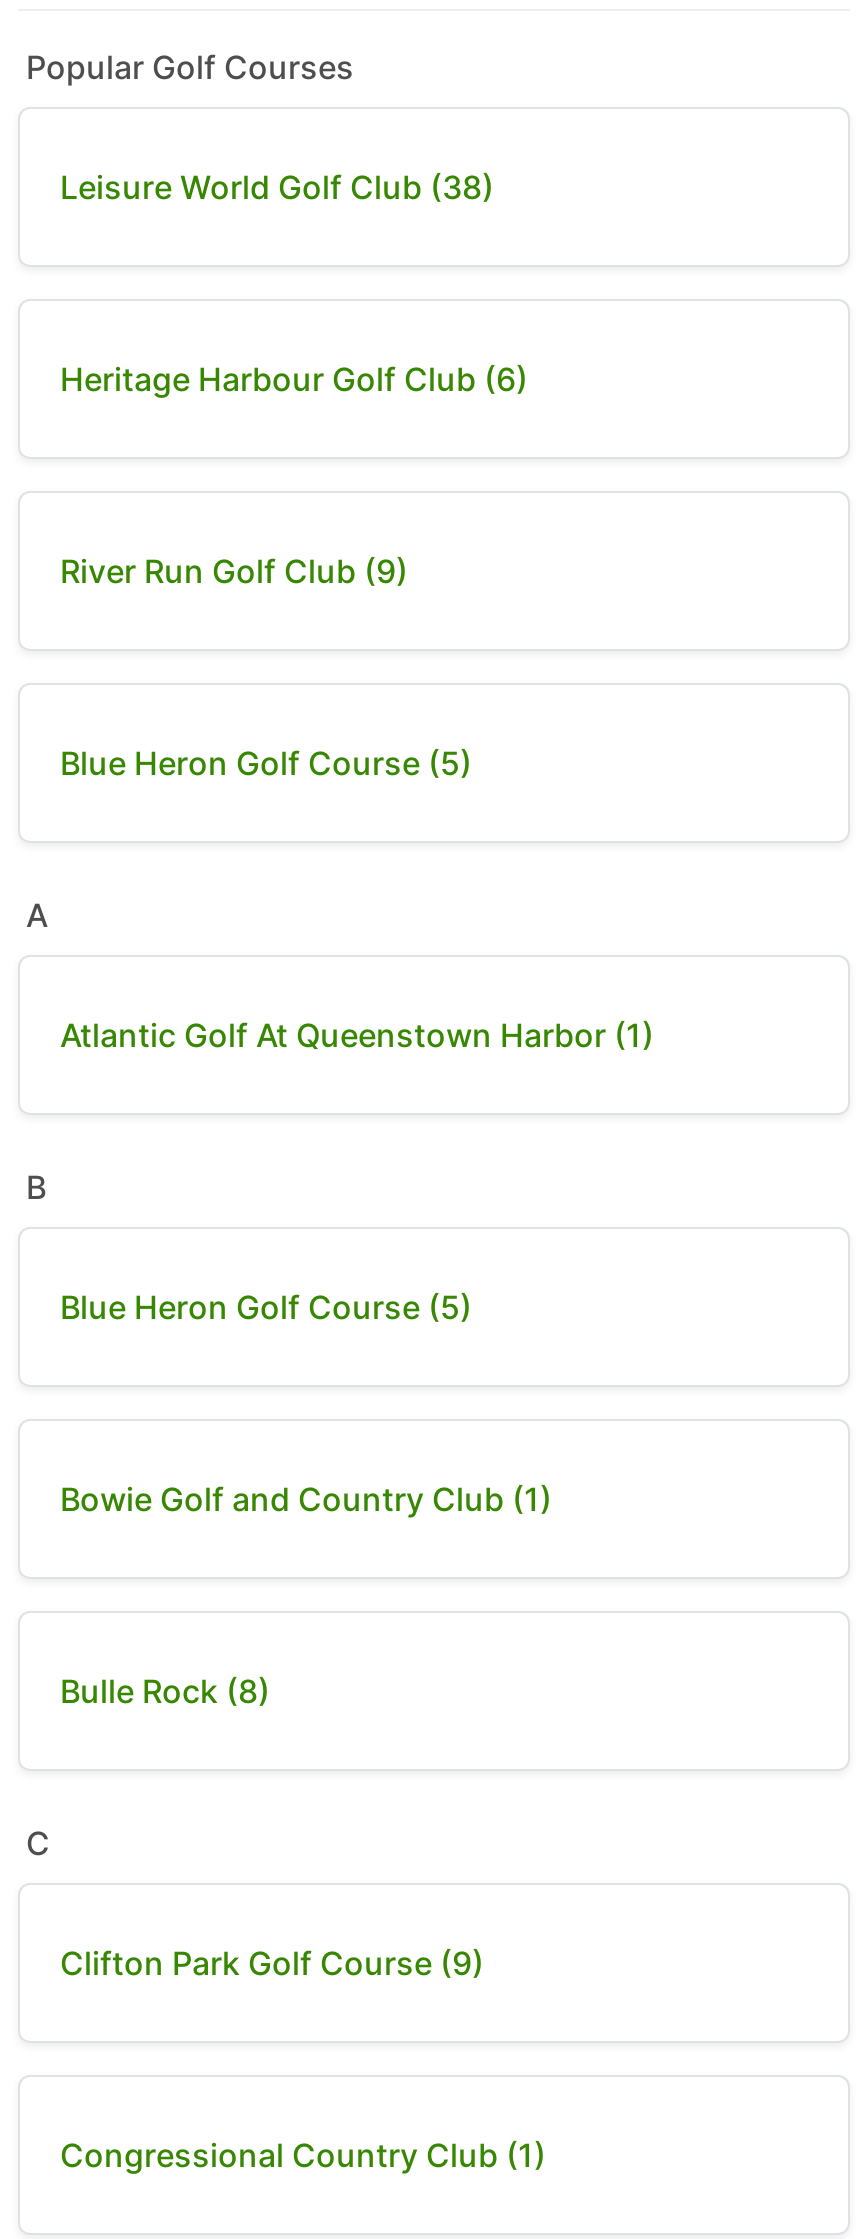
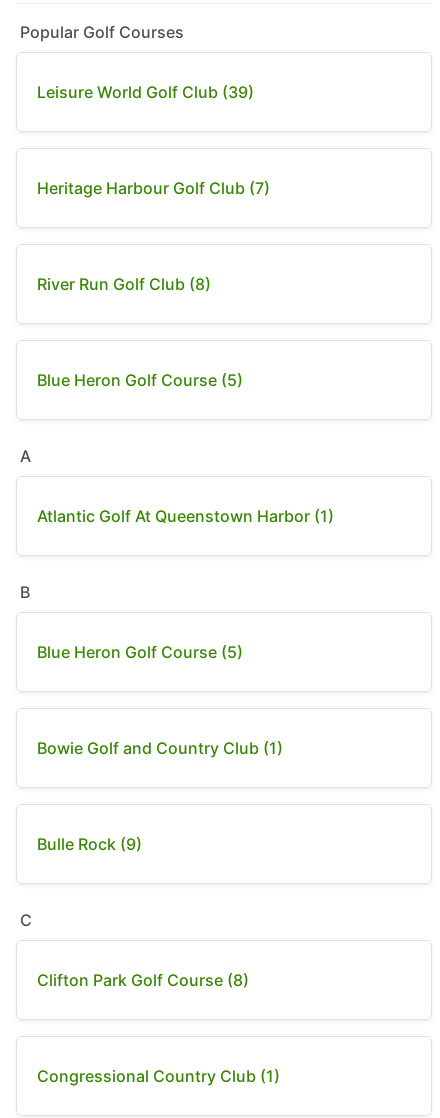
- Leisure World Golf Club (38)
+ Leisure World Golf Club (39)

- Heritage Harbour Golf Club (6)
+ Heritage Harbour Golf Club (7)

- River Run Golf Club (9)
+ River Run Golf Club (8)

- Bulle Rock (8)
+ Bulle Rock (9)

- Clifton Park Golf Course (9)
+ Clifton Park Golf Course (8)
